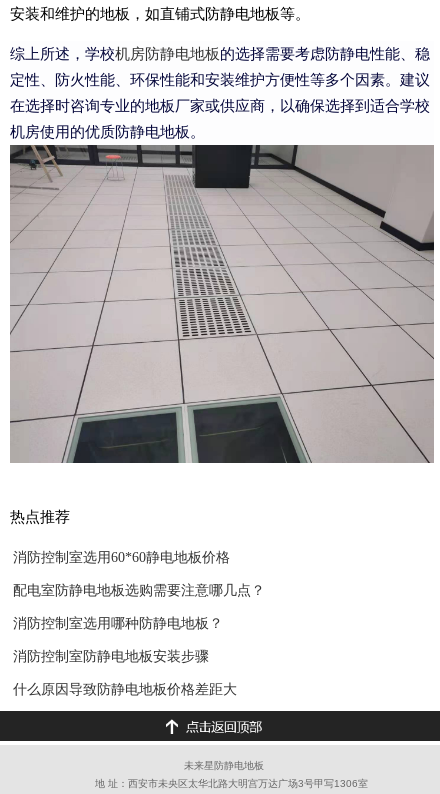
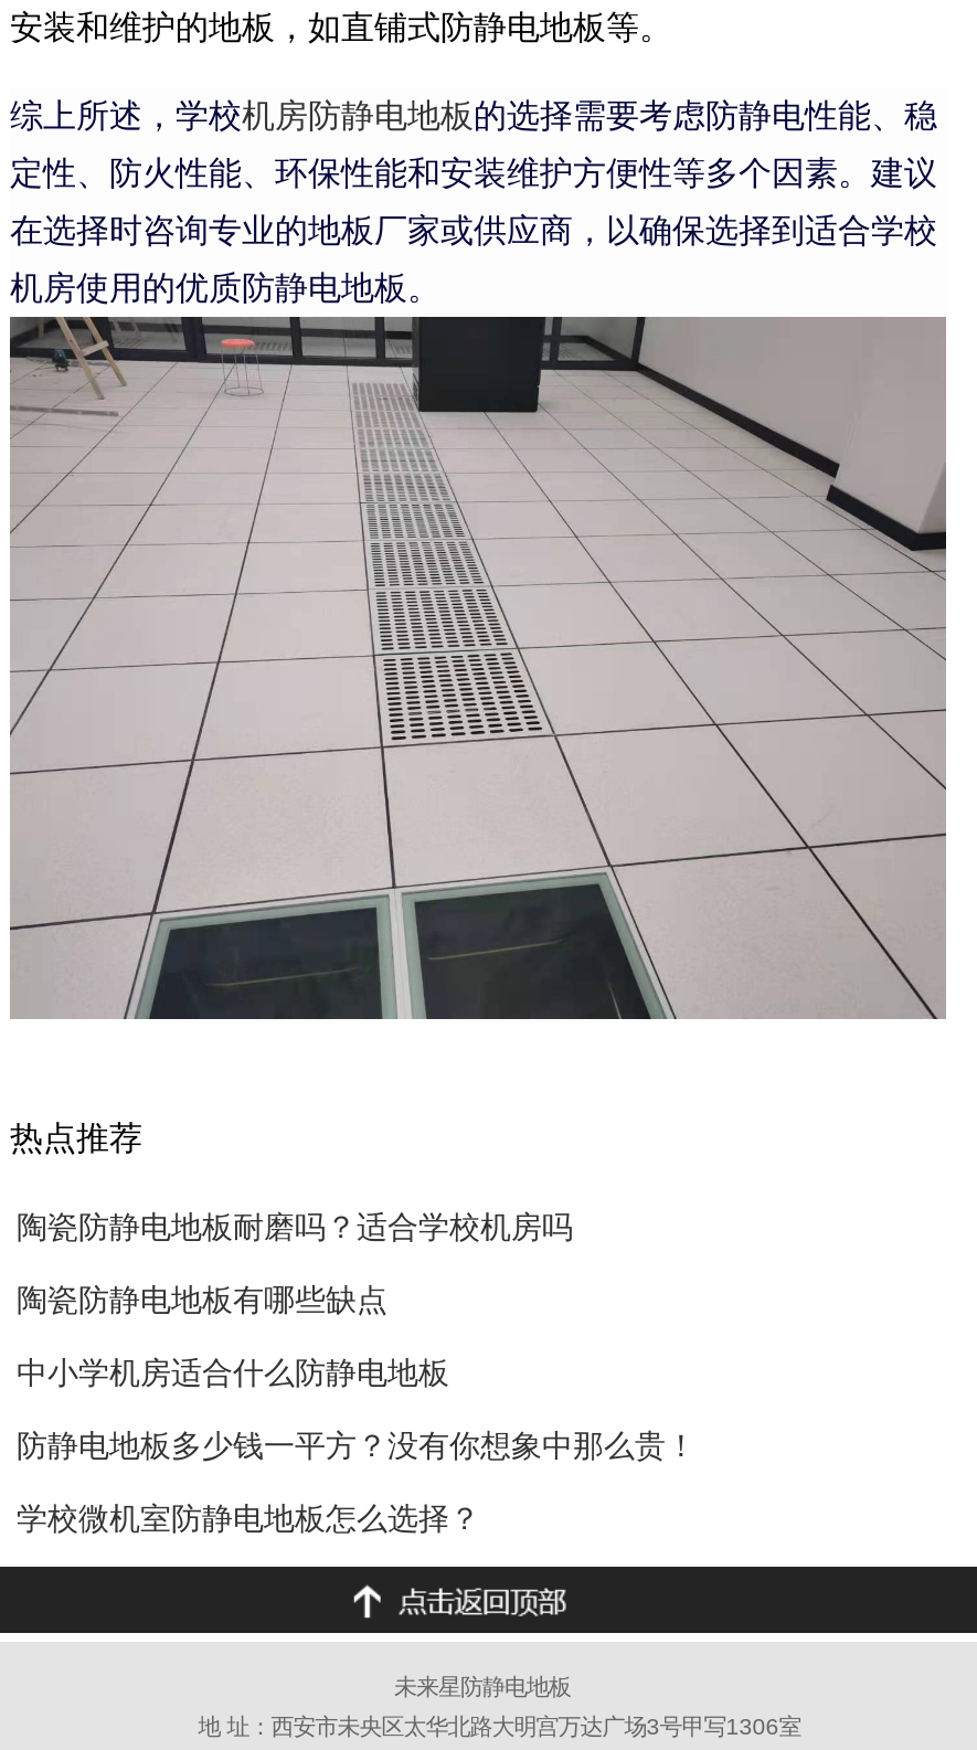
- 消防控制室选用60*60静电地板价格
+ 陶瓷防静电地板耐磨吗？适合学校机房吗

- 配电室防静电地板选购需要注意哪几点？
+ 陶瓷防静电地板有哪些缺点

- 消防控制室选用哪种防静电地板？
+ 中小学机房适合什么防静电地板

- 消防控制室防静电地板安装步骤
+ 防静电地板多少钱一平方？没有你想象中那么贵！

- 什么原因导致防静电地板价格差距大
+ 学校微机室防静电地板怎么选择？
